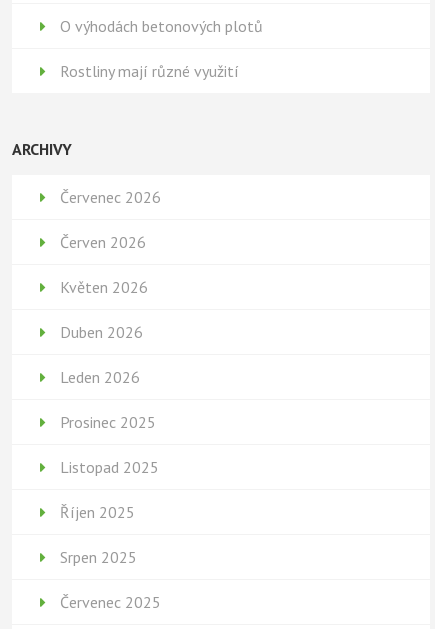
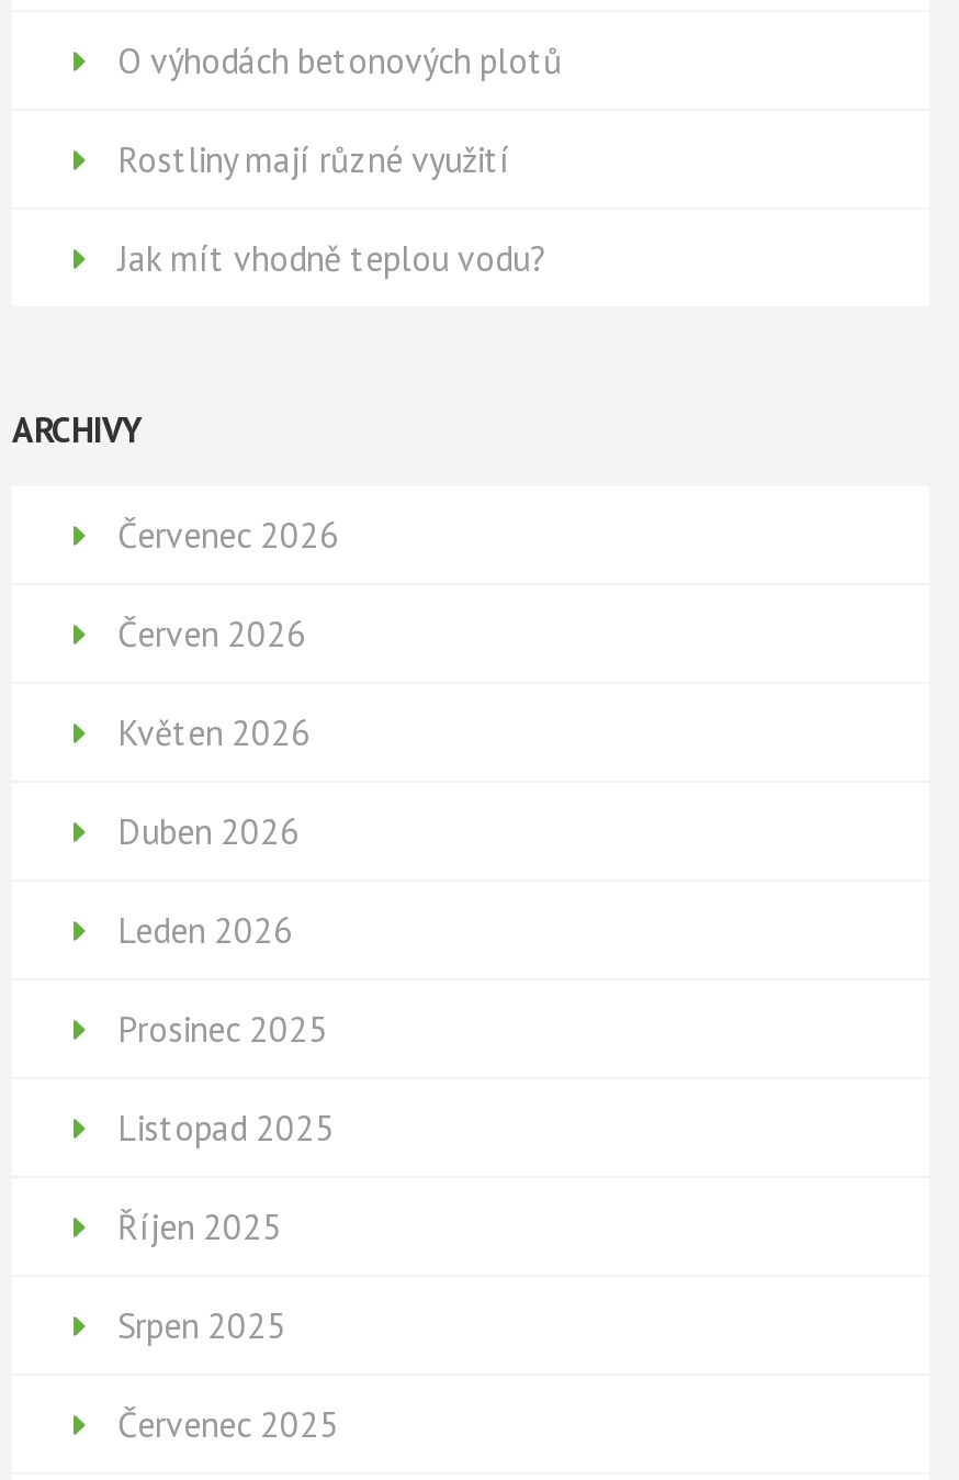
+ Jak mít vhodně teplou vodu?
